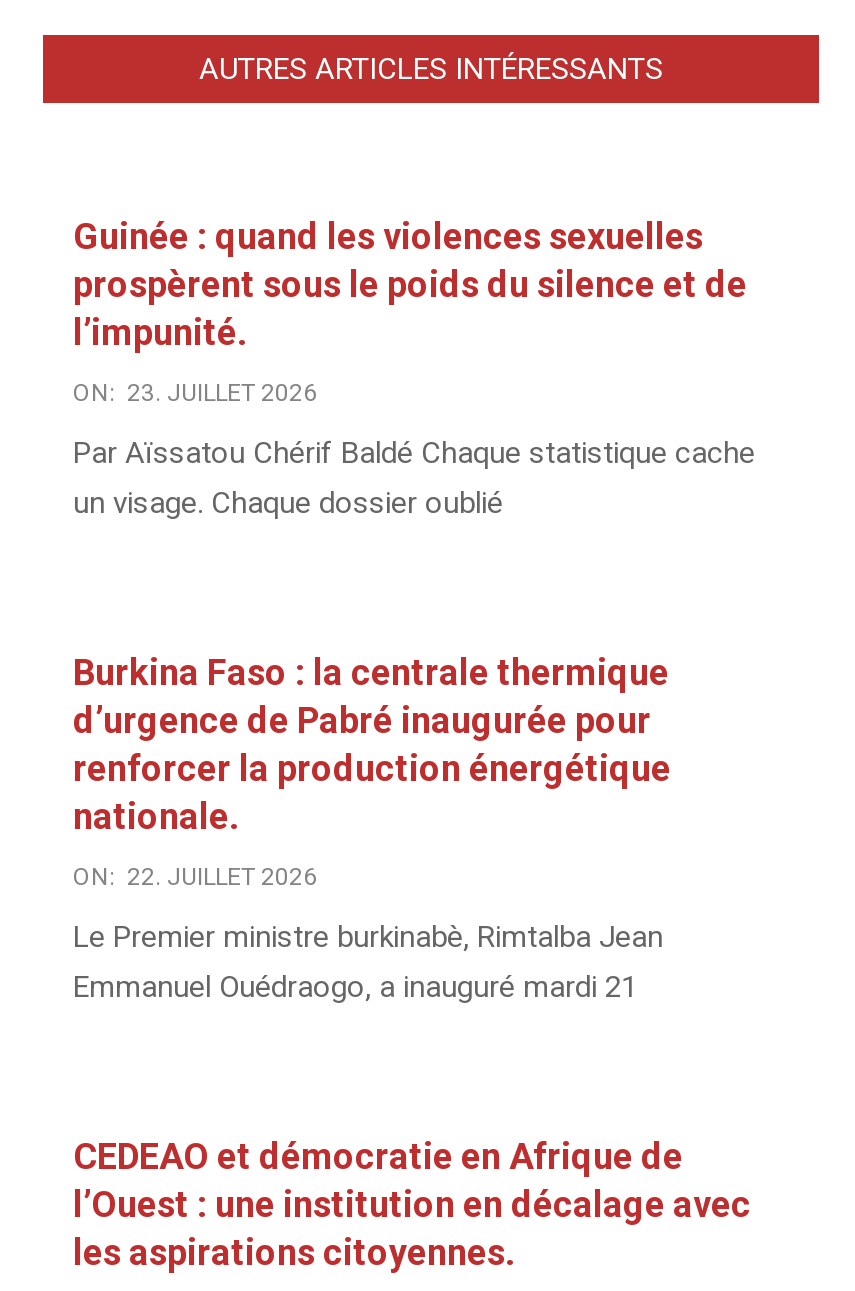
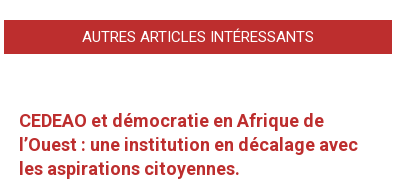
- Guinée : quand les violences sexuelles
- prospèrent sous le poids du silence et de
- l’impunité.
- ON: 23. JUILLET 2026
- Par Aïssatou Chérif Baldé Chaque statistique cache
- un visage. Chaque dossier oublié

- Burkina Faso : la centrale thermique
- d’urgence de Pabré inaugurée pour
- renforcer la production énergétique
- nationale.
- ON: 22. JUILLET 2026
- Le Premier ministre burkinabè, Rimtalba Jean
- Emmanuel Ouédraogo, a inauguré mardi 21
